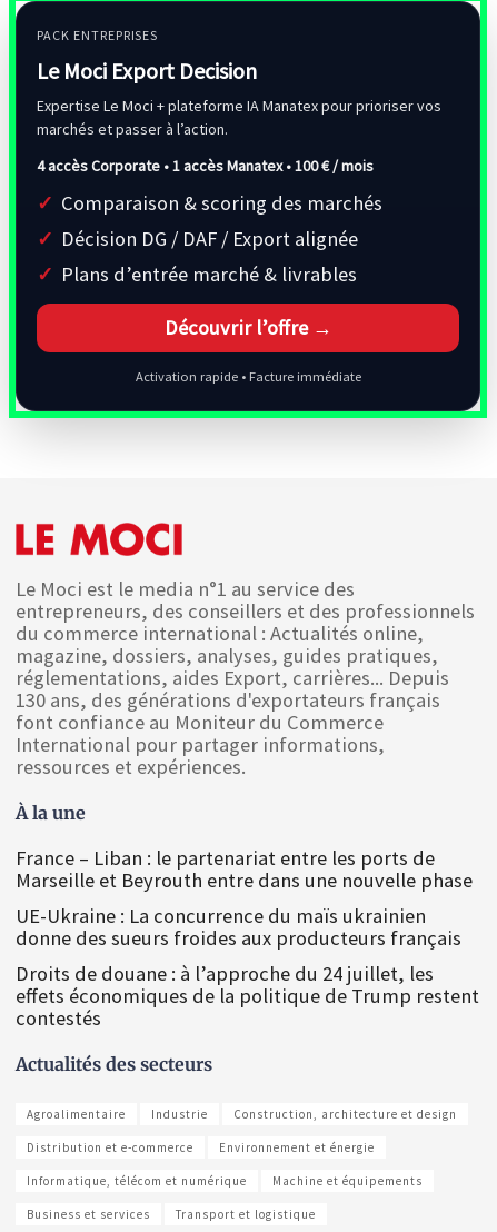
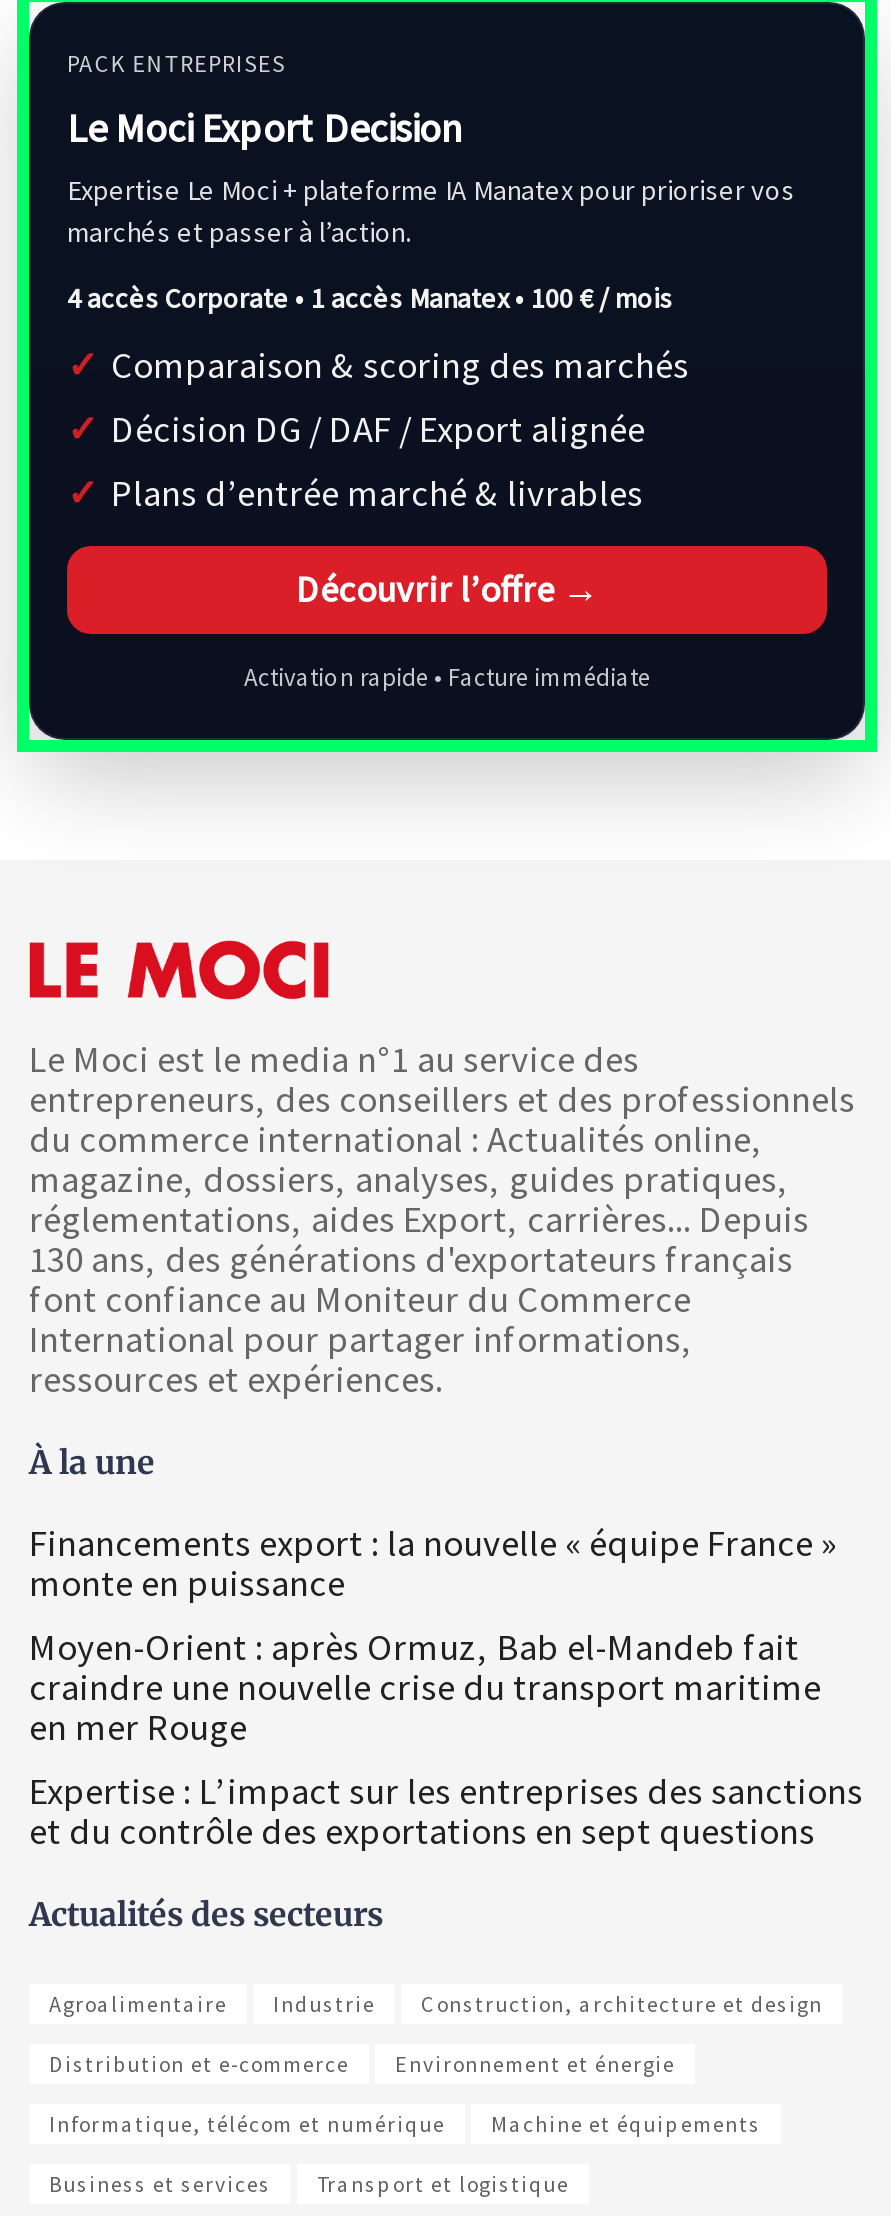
- France – Liban : le partenariat entre les ports de
- Marseille et Beyrouth entre dans une nouvelle phase
- UE-Ukraine : La concurrence du maïs ukrainien
- donne des sueurs froides aux producteurs français
- Droits de douane : à l’approche du 24 juillet, les
- effets économiques de la politique de Trump restent
- contestés
+ Financements export : la nouvelle « équipe France »
+ monte en puissance
+ Moyen-Orient : après Ormuz, Bab el-Mandeb fait
+ craindre une nouvelle crise du transport maritime
+ en mer Rouge
+ Expertise : L’impact sur les entreprises des sanctions
+ et du contrôle des exportations en sept questions
